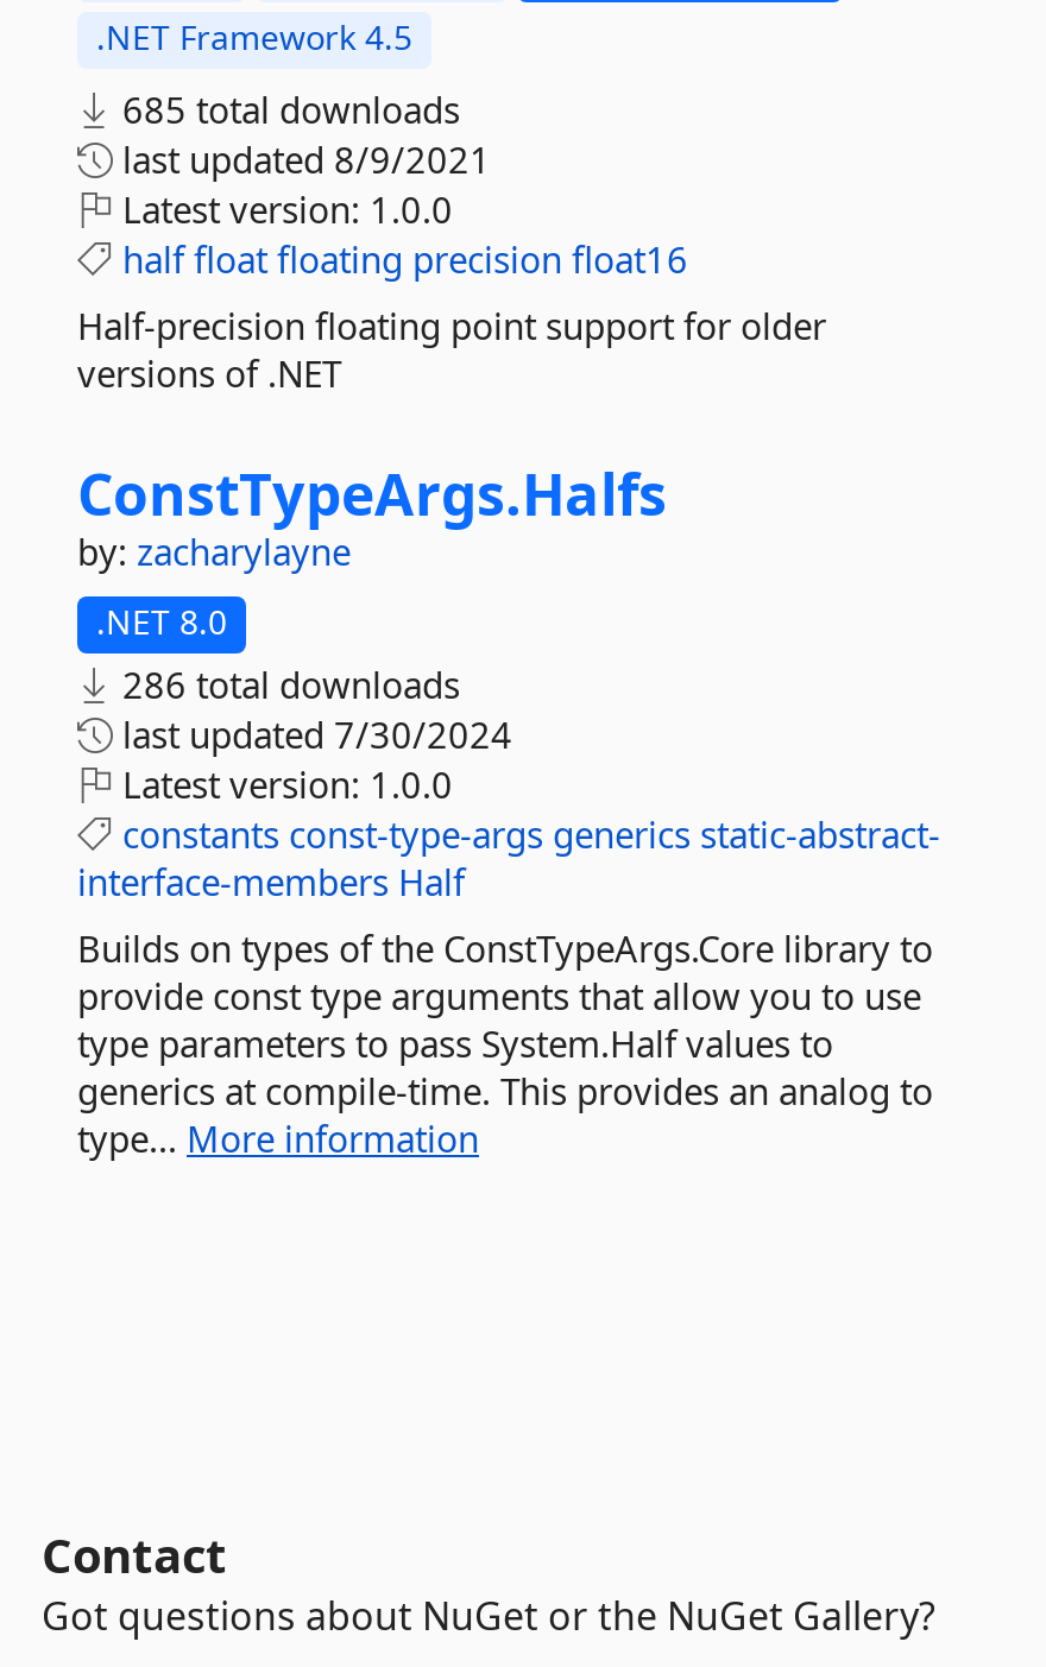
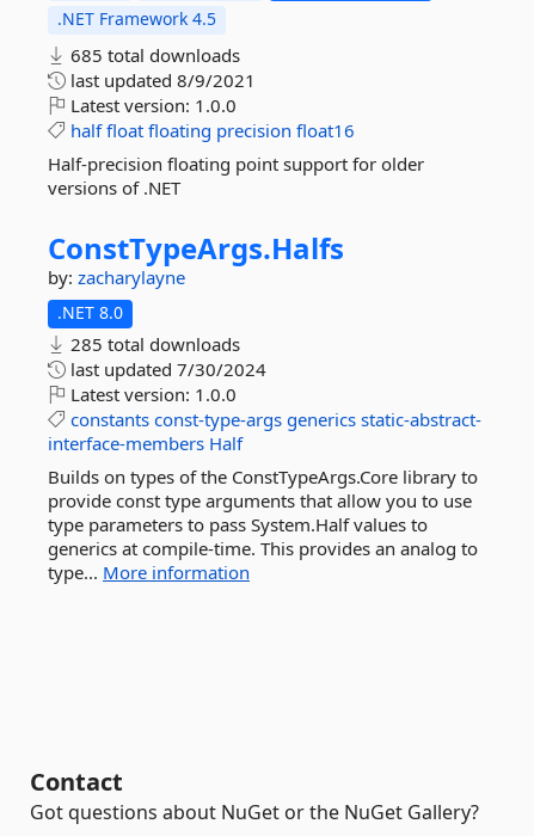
- 286 total downloads
+ 285 total downloads
